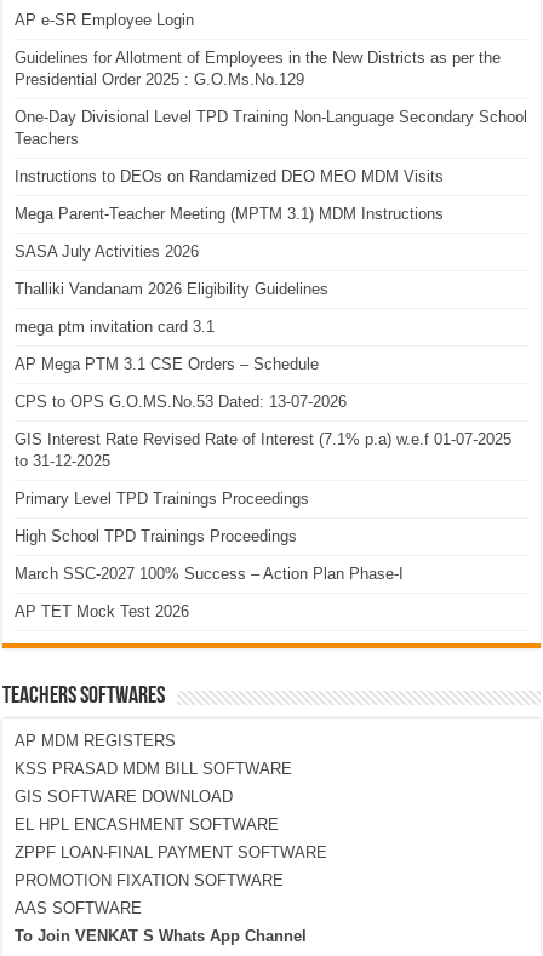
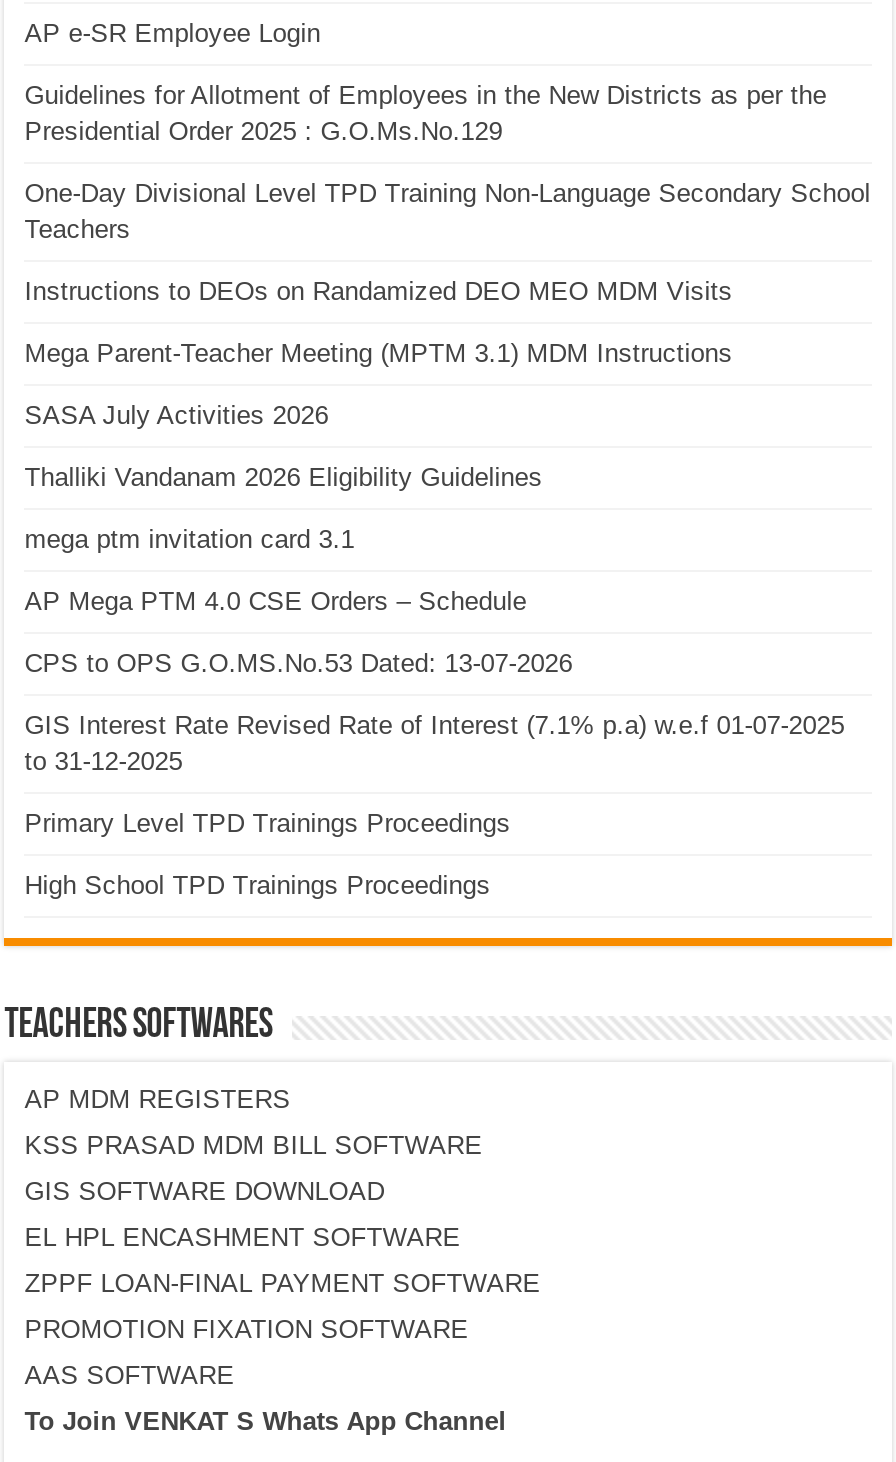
- AP Mega PTM 3.1 CSE Orders – Schedule
+ AP Mega PTM 4.0 CSE Orders – Schedule

- March SSC-2027 100% Success – Action Plan Phase-I
- AP TET Mock Test 2026
